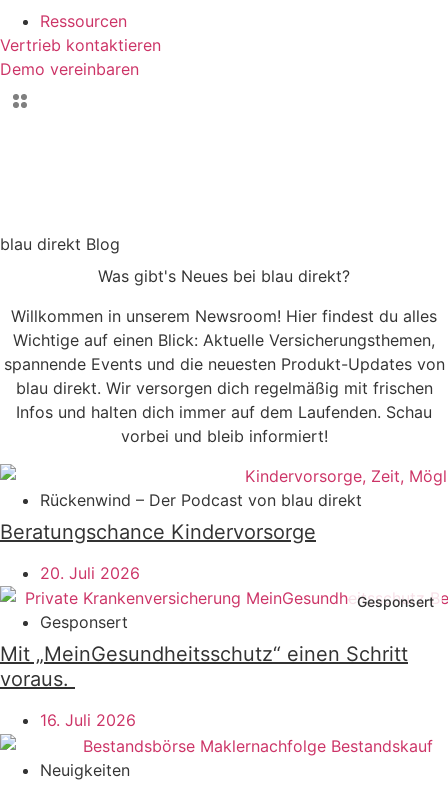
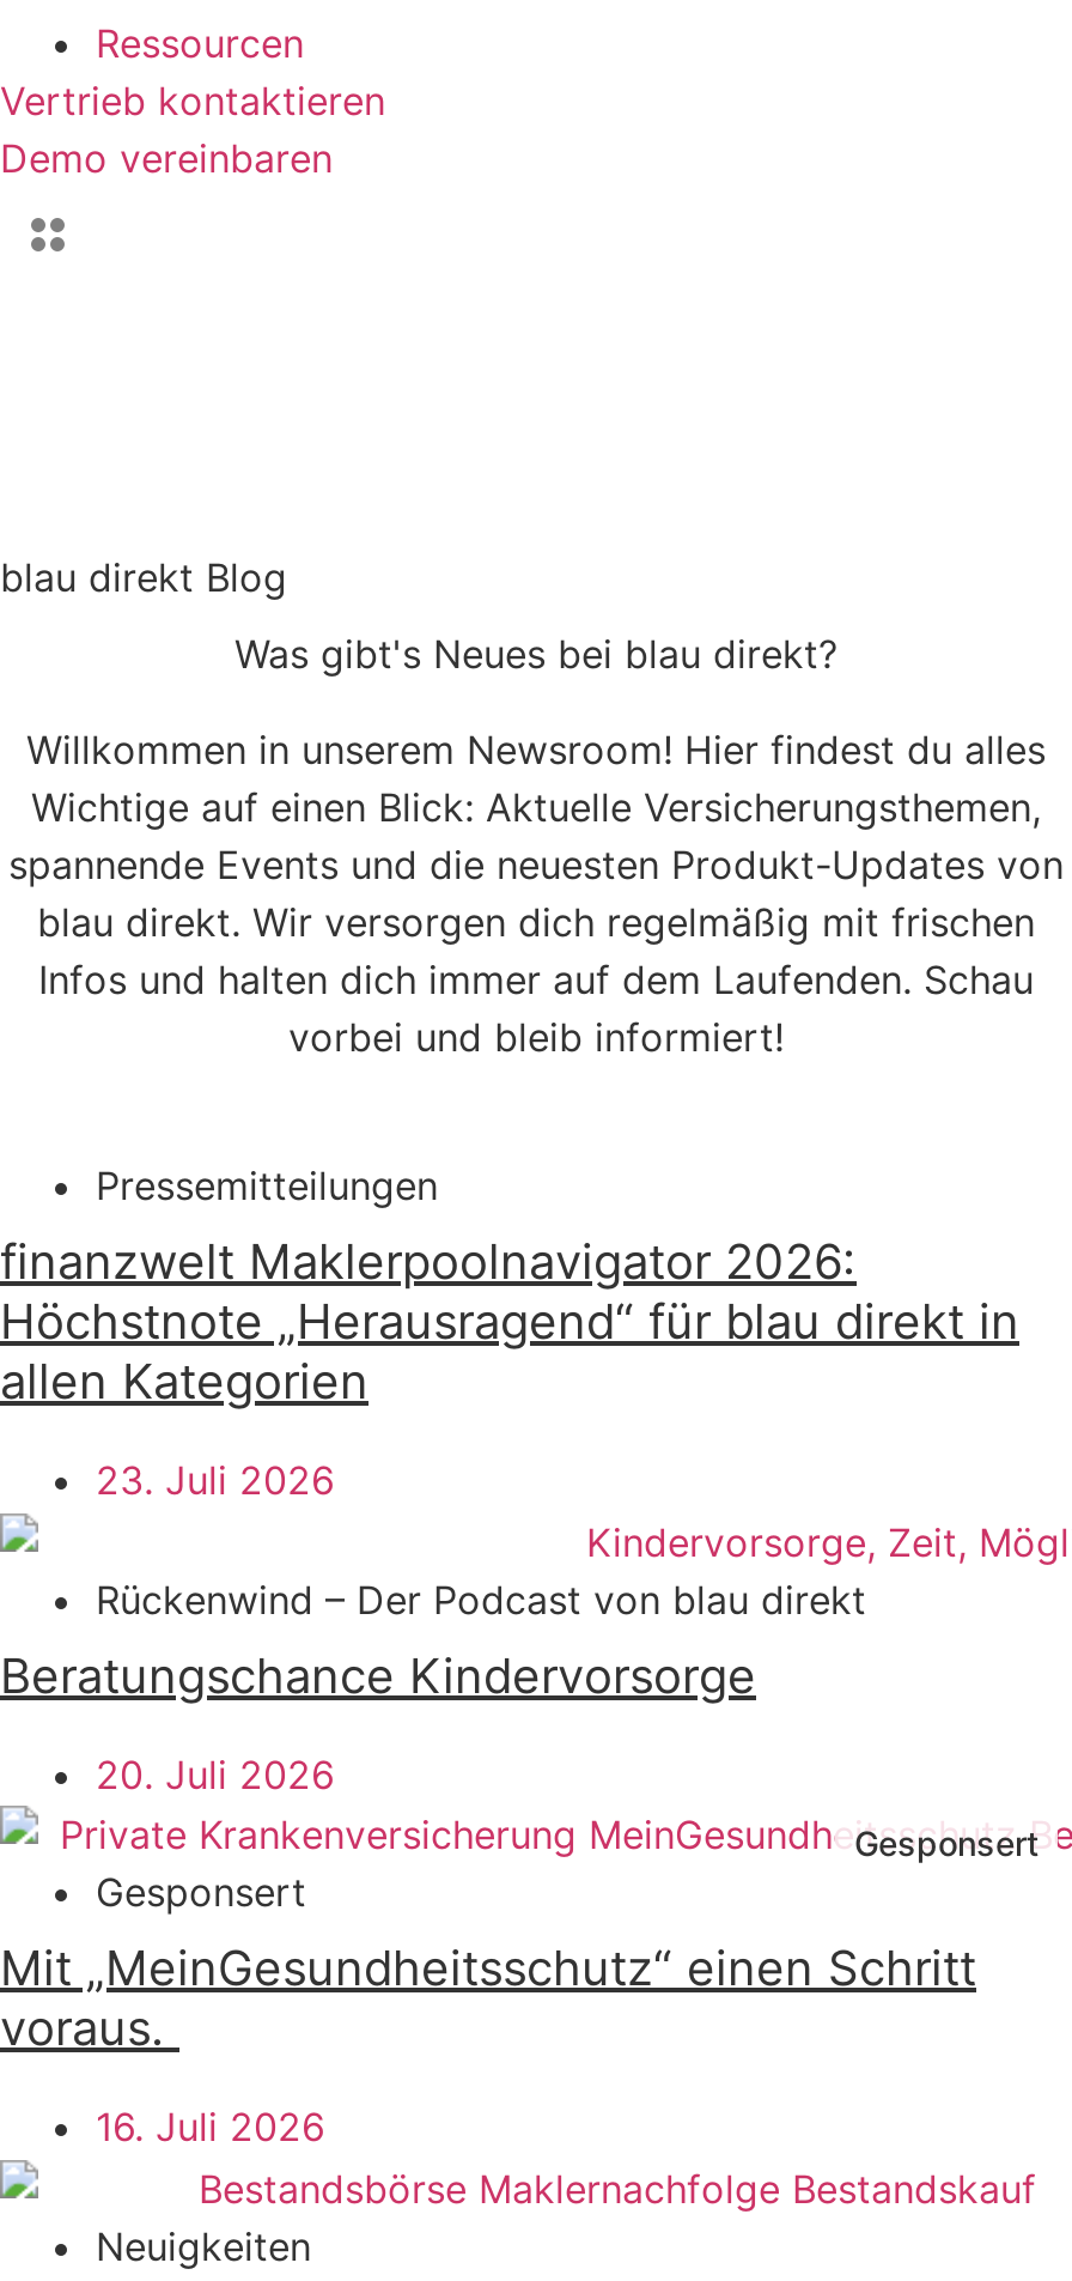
+ Pressemitteilungen
+ finanzwelt Maklerpoolnavigator 2026:
+ Höchstnote „Herausragend“ für blau direkt in
+ allen Kategorien
+ 23. Juli 2026
